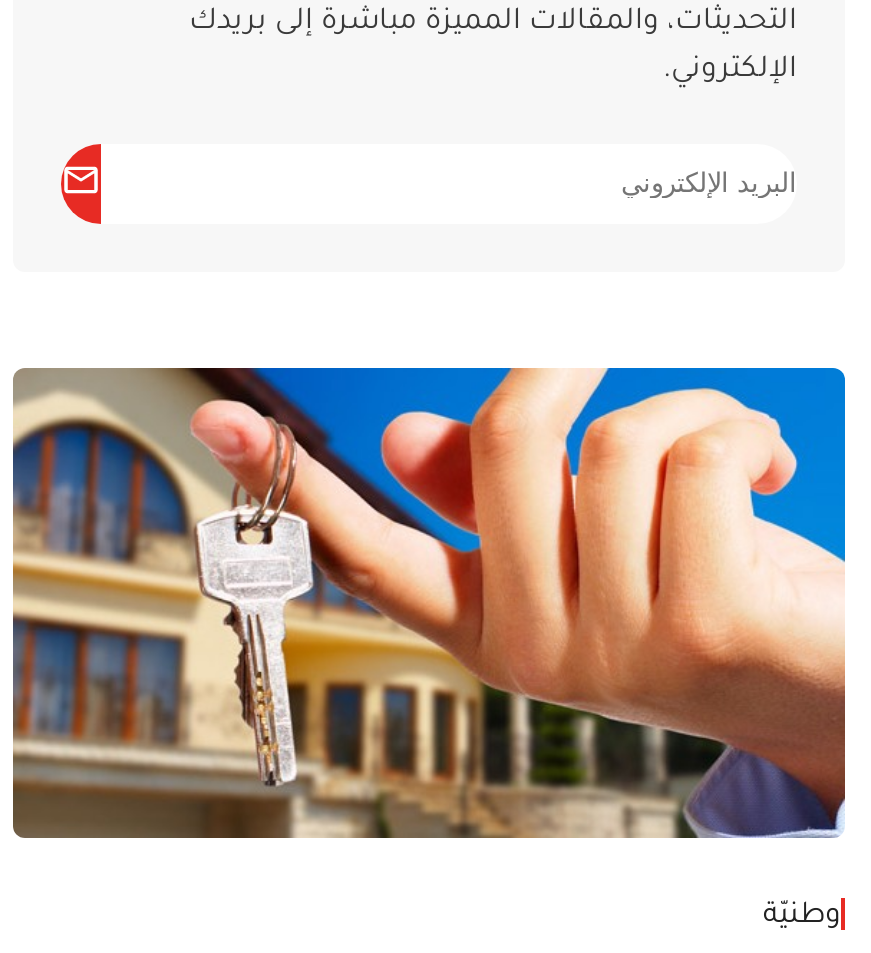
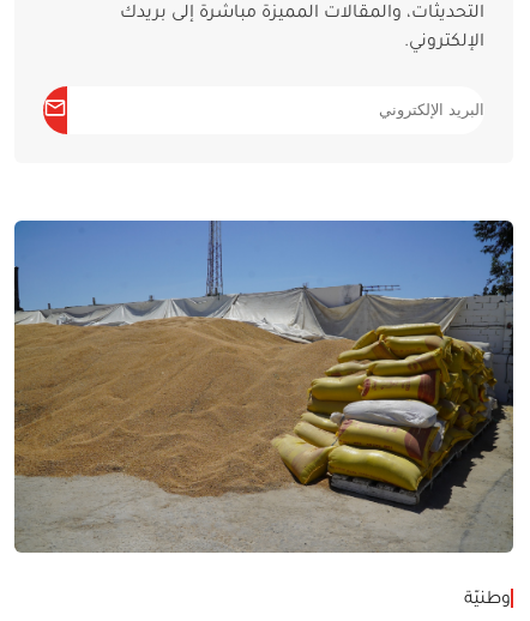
- [image]
+ [image]
